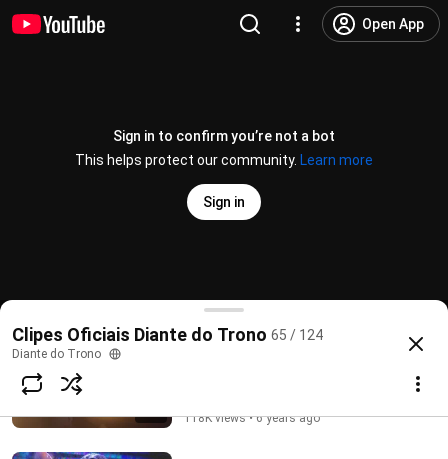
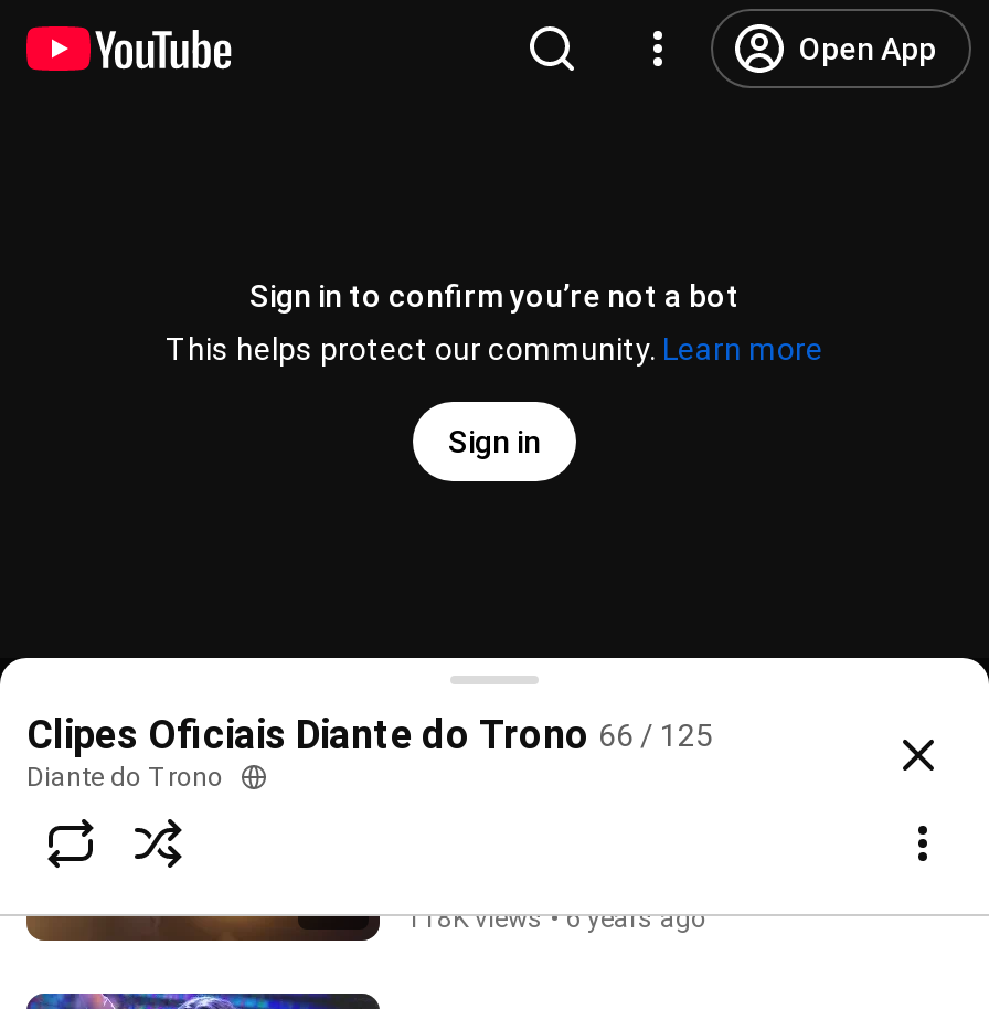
- Clipes Oficiais Diante do Trono 65 / 124
+ Clipes Oficiais Diante do Trono 66 / 125
